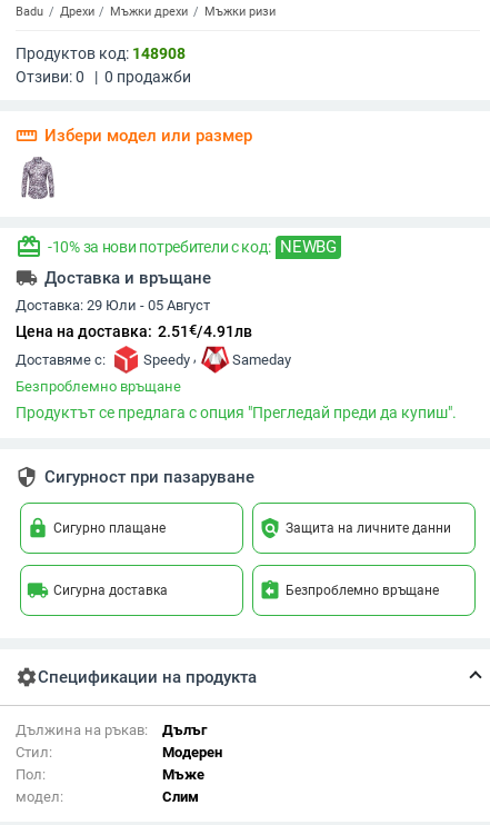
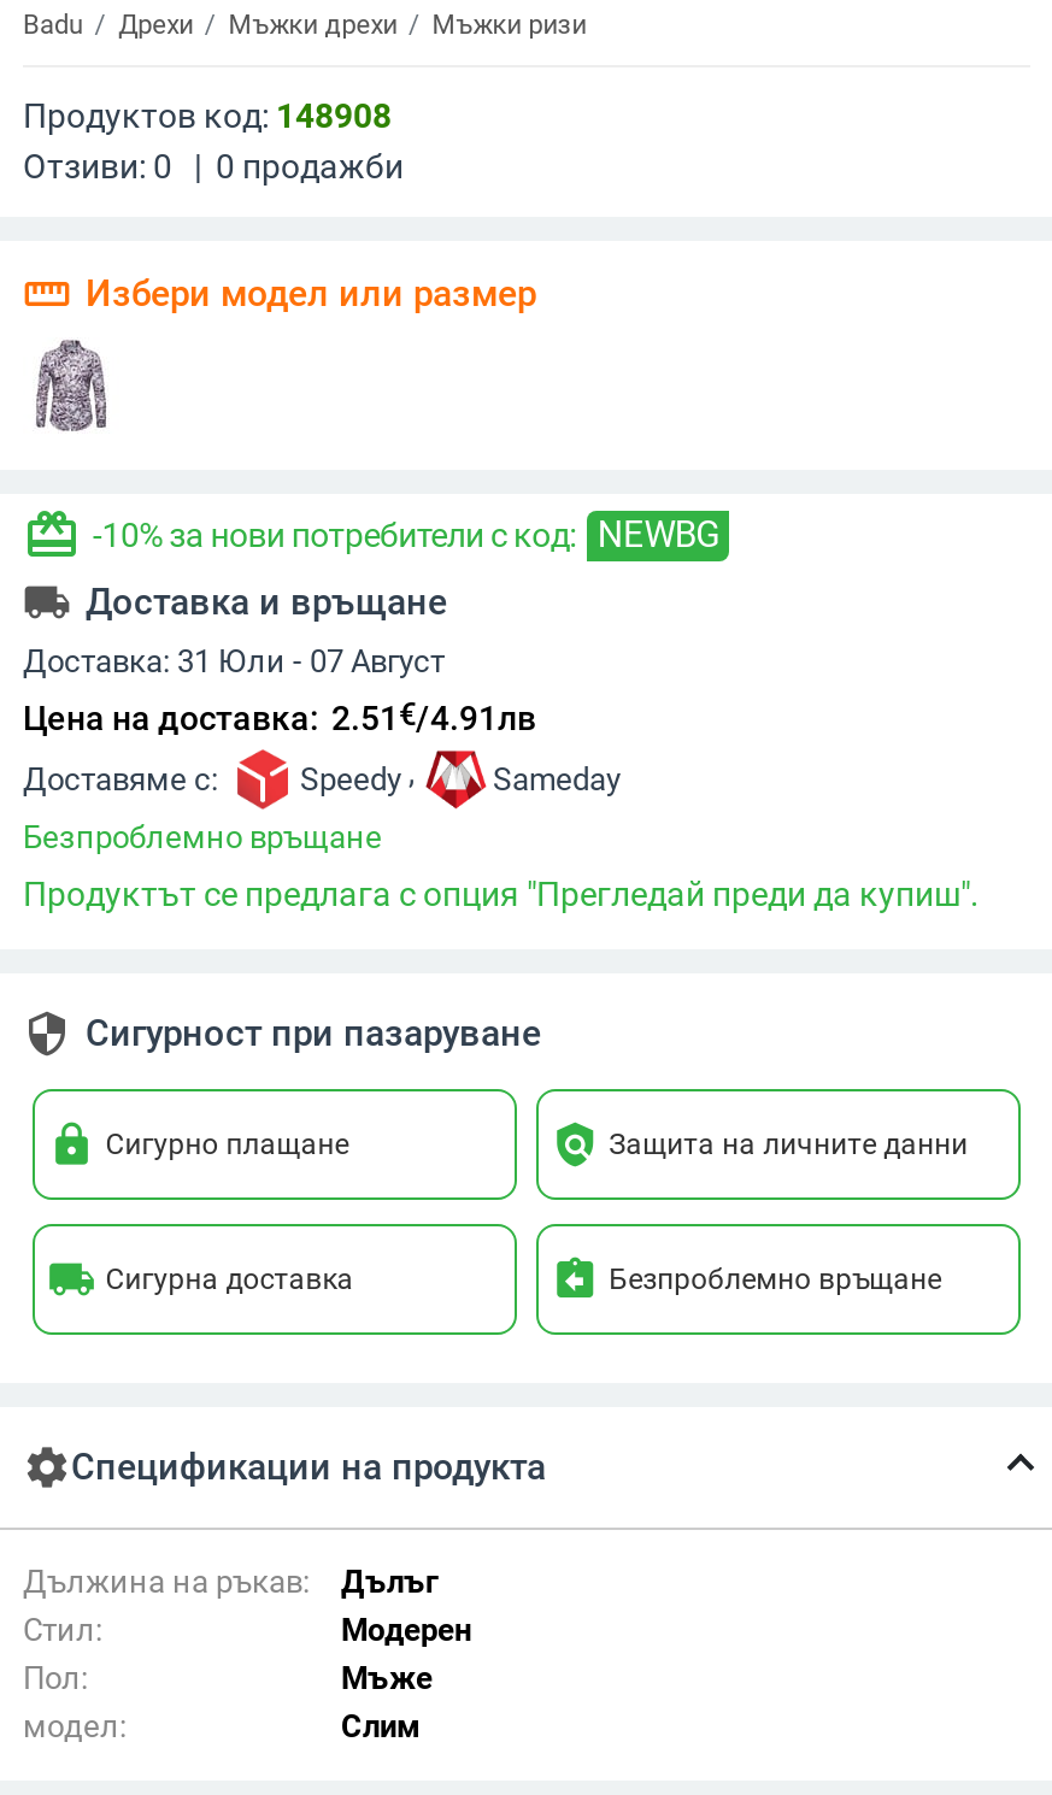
- Доставка: 29 Юли - 05 Август
+ Доставка: 31 Юли - 07 Август
